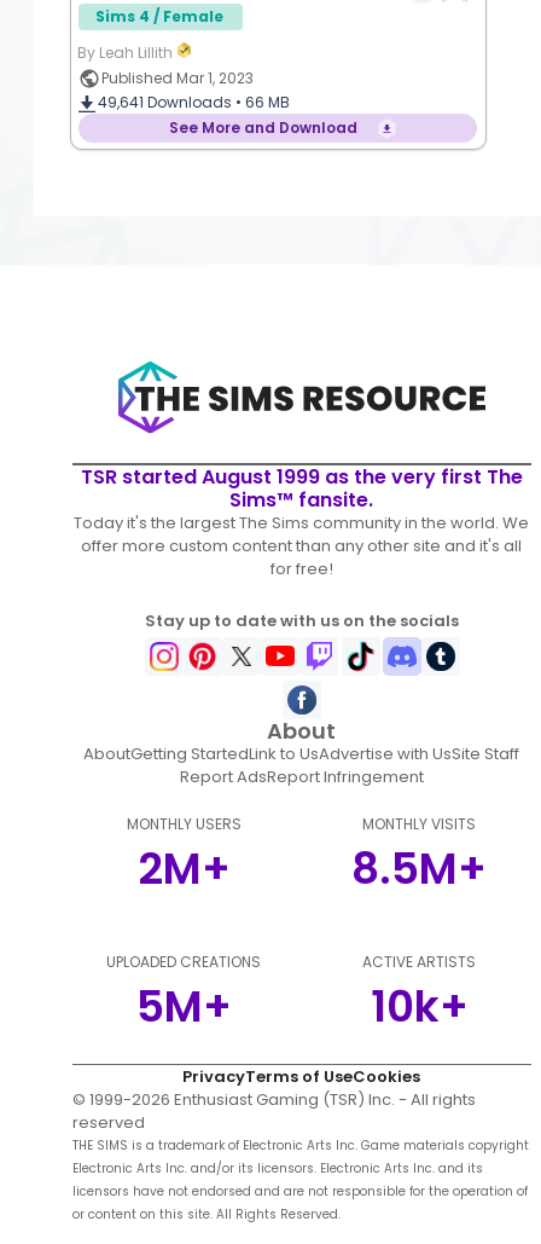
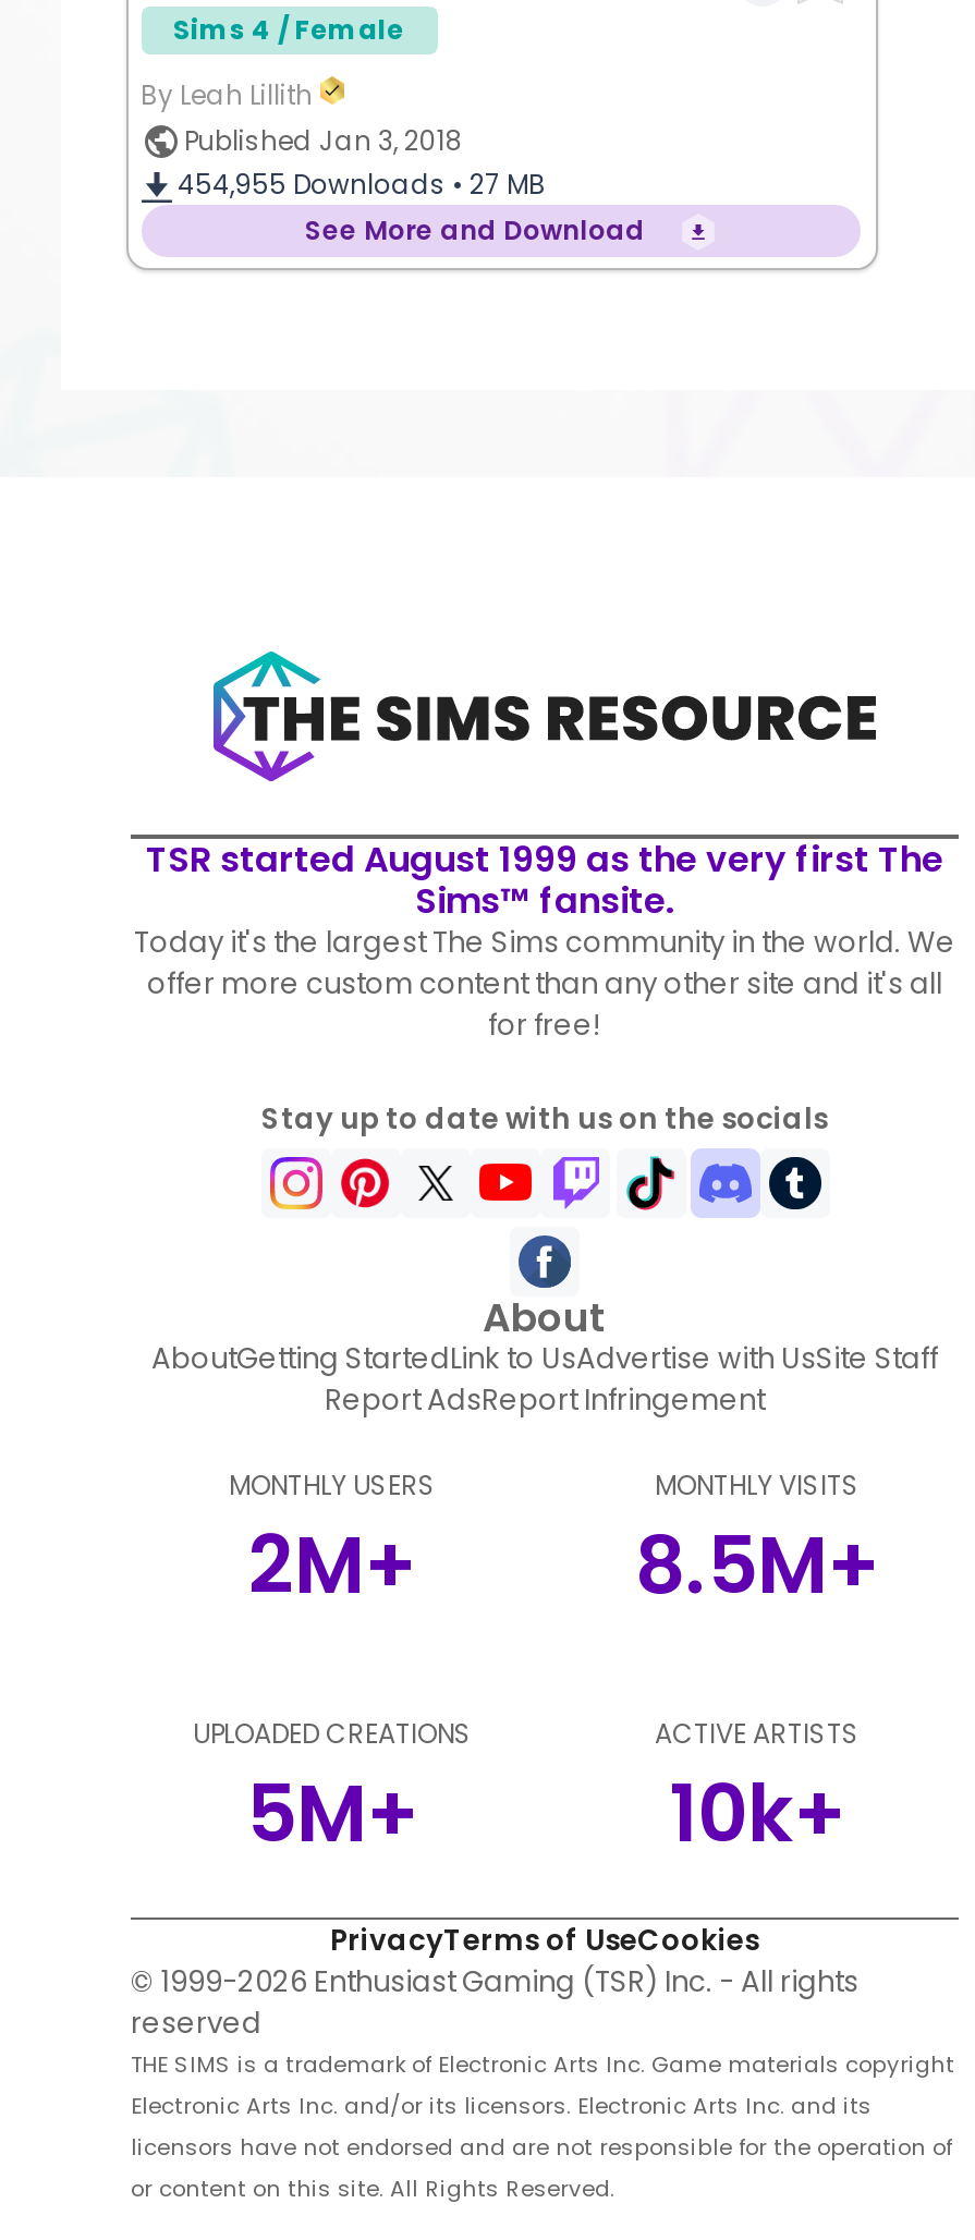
- Published Mar 1, 2023
+ Published Jan 3, 2018

- 49,641 Downloads • 66 MB
+ 454,955 Downloads • 27 MB
